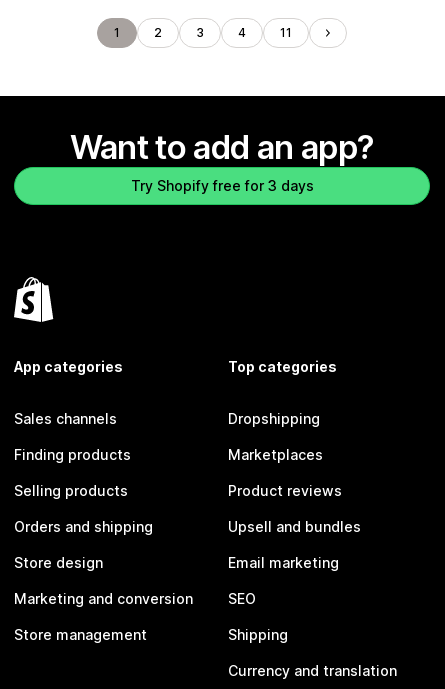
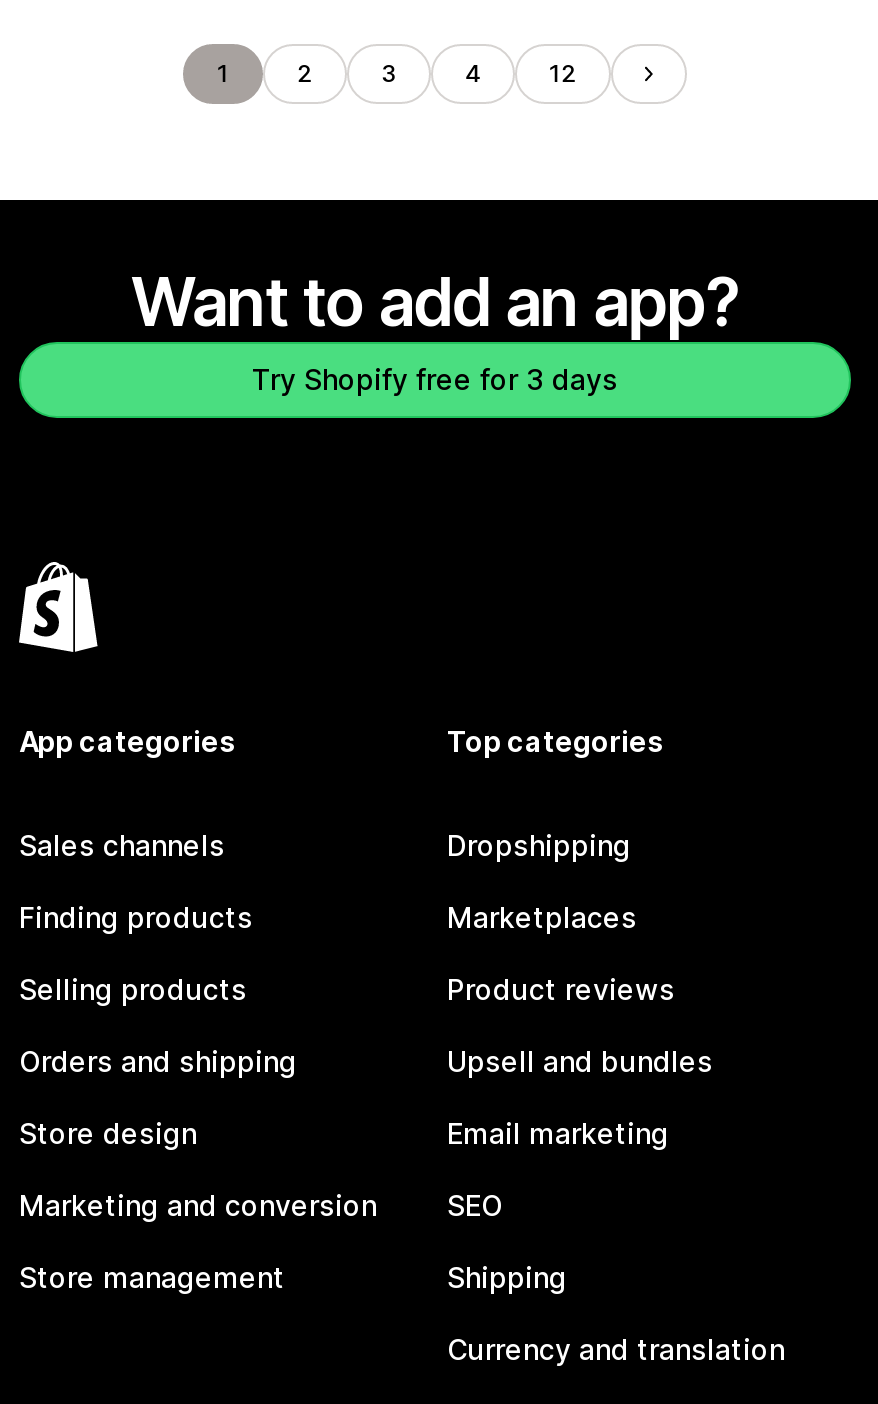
- 11
+ 12
